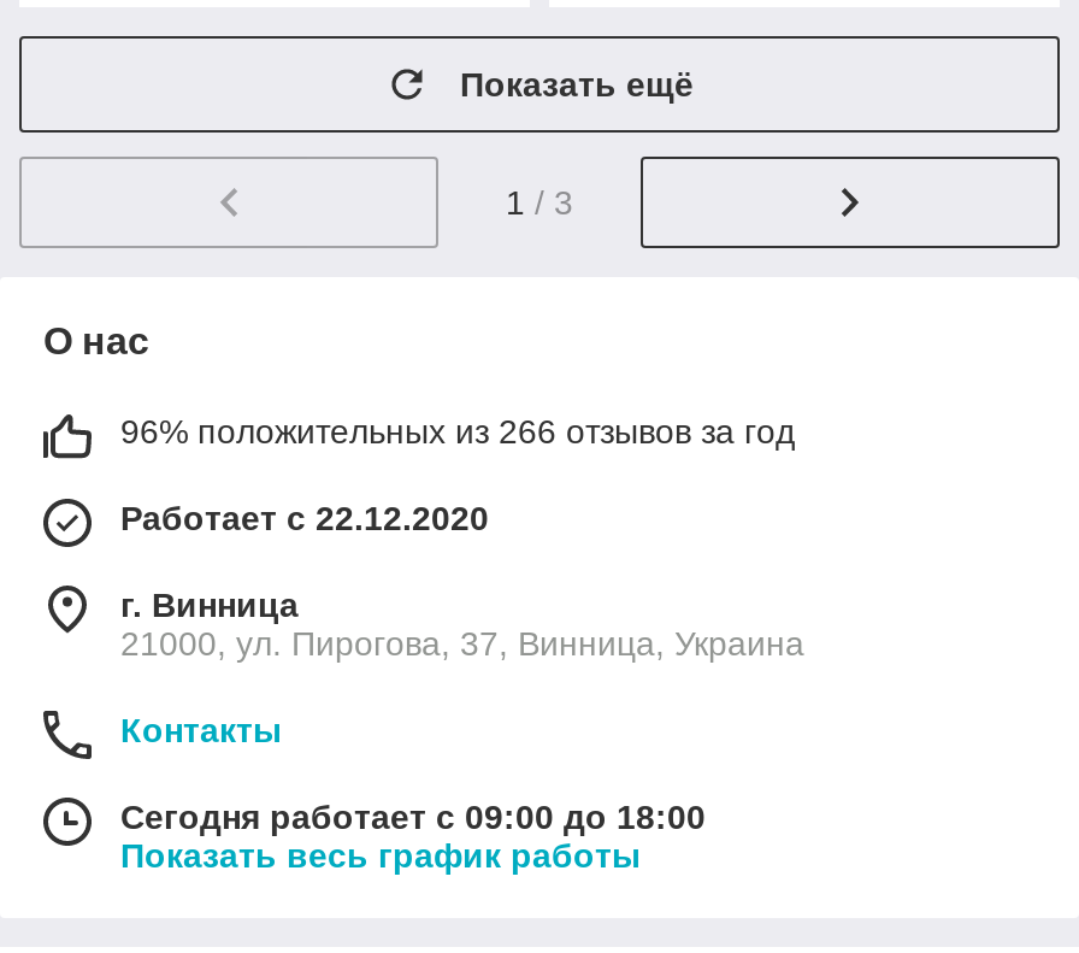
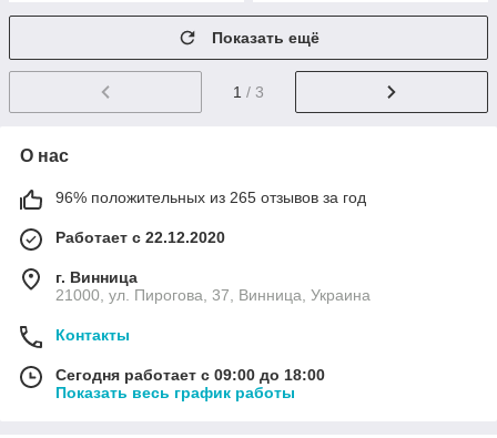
- 96% положительных из 266 отзывов за год
+ 96% положительных из 265 отзывов за год
